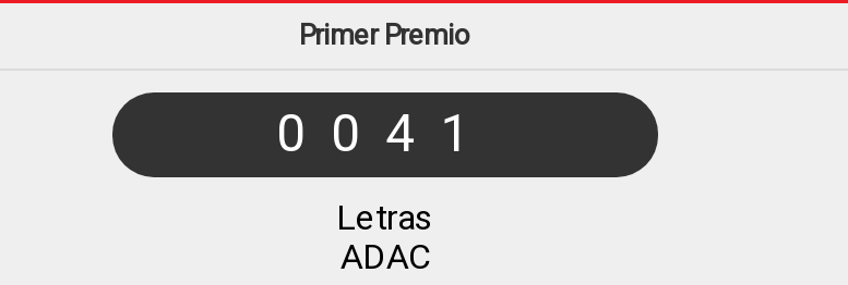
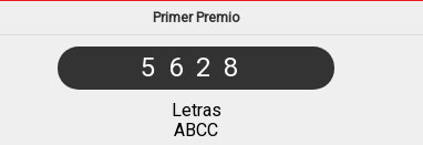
- 0041
+ 5628

- ADAC
+ ABCC
